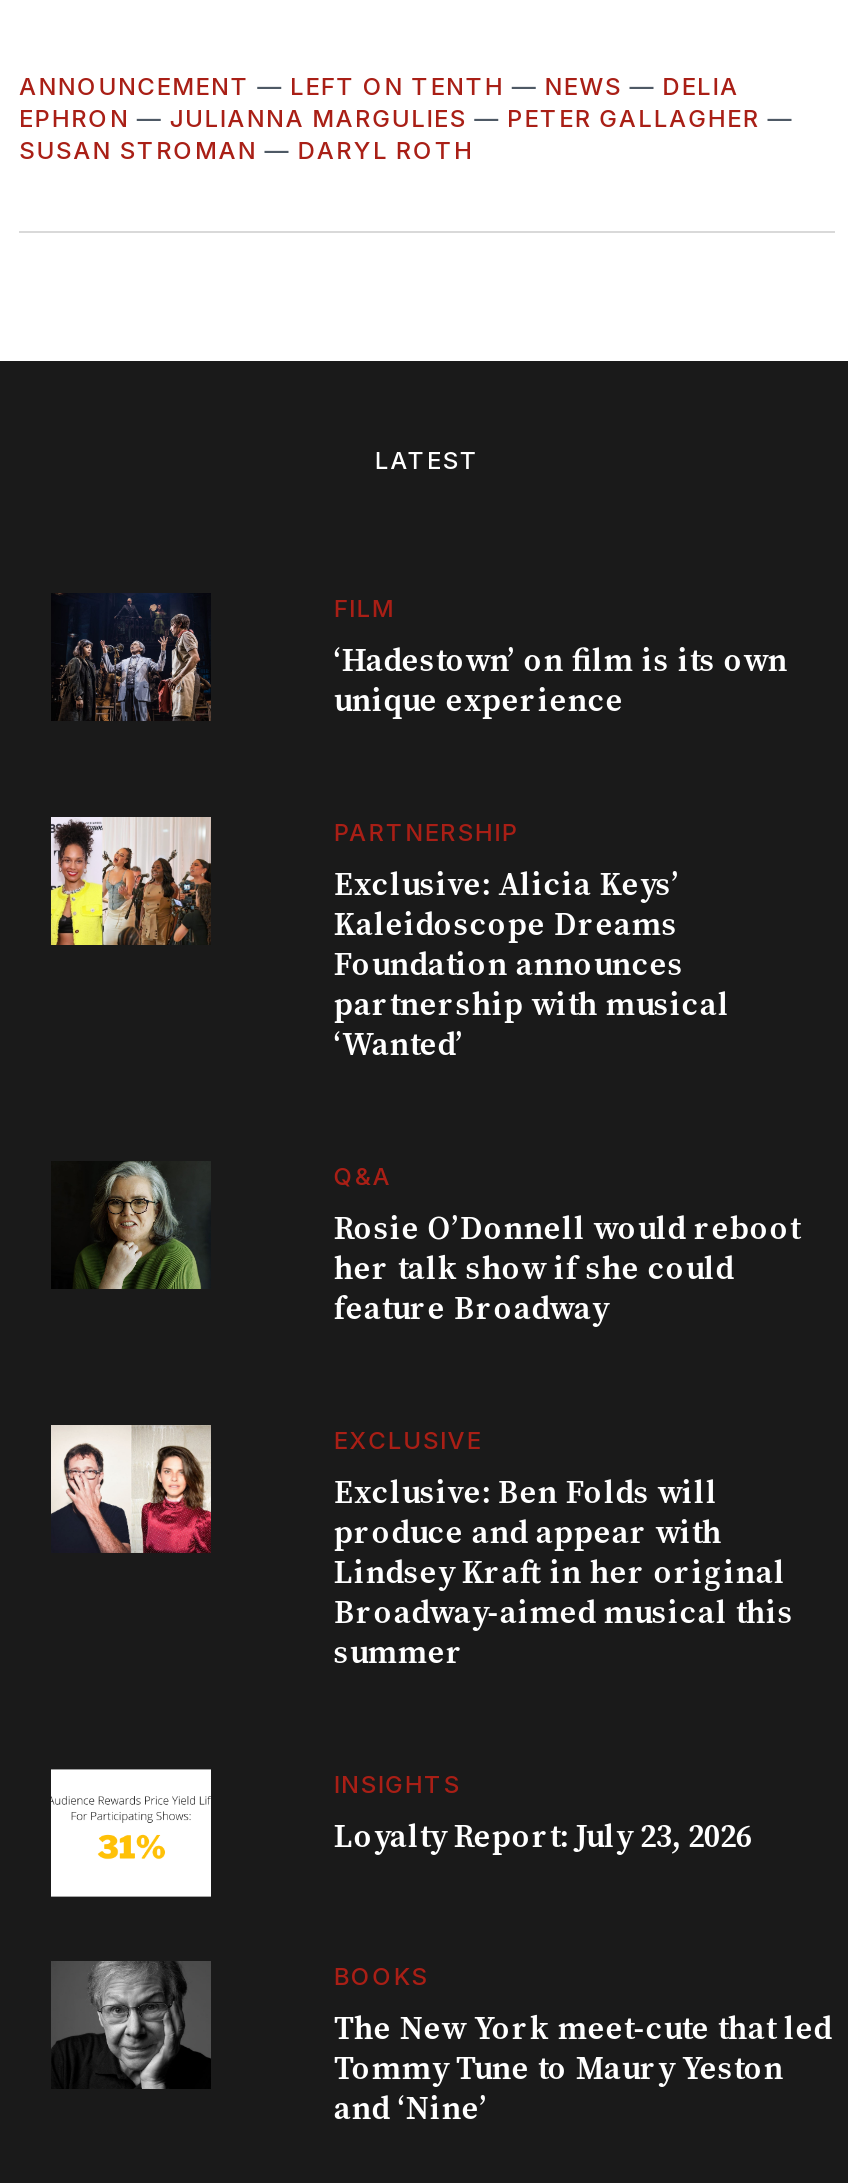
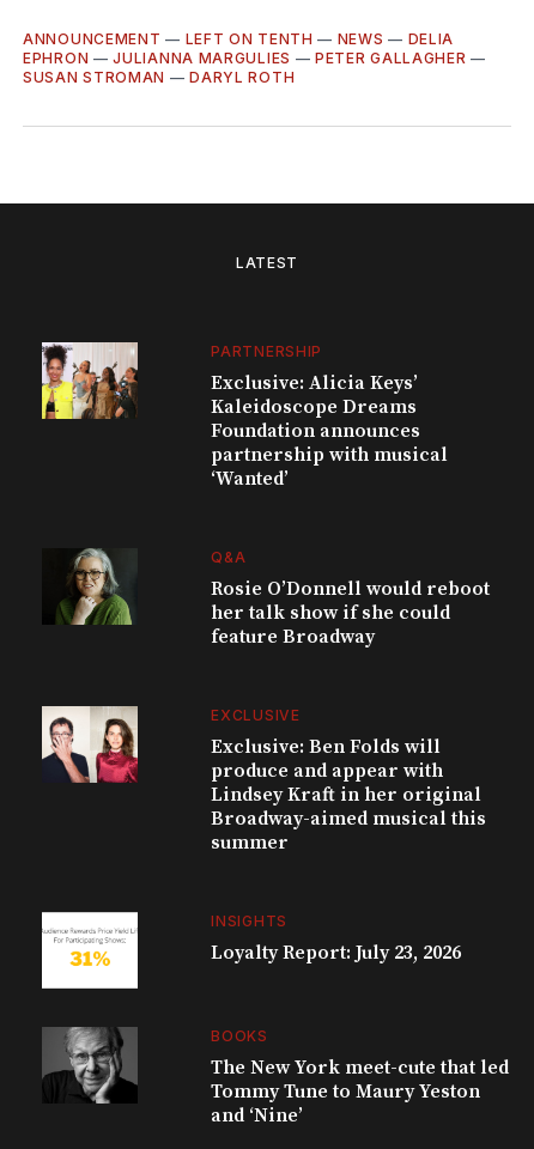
- [image]

- FILM
- ‘Hadestown’ on film is its own
- unique experience
